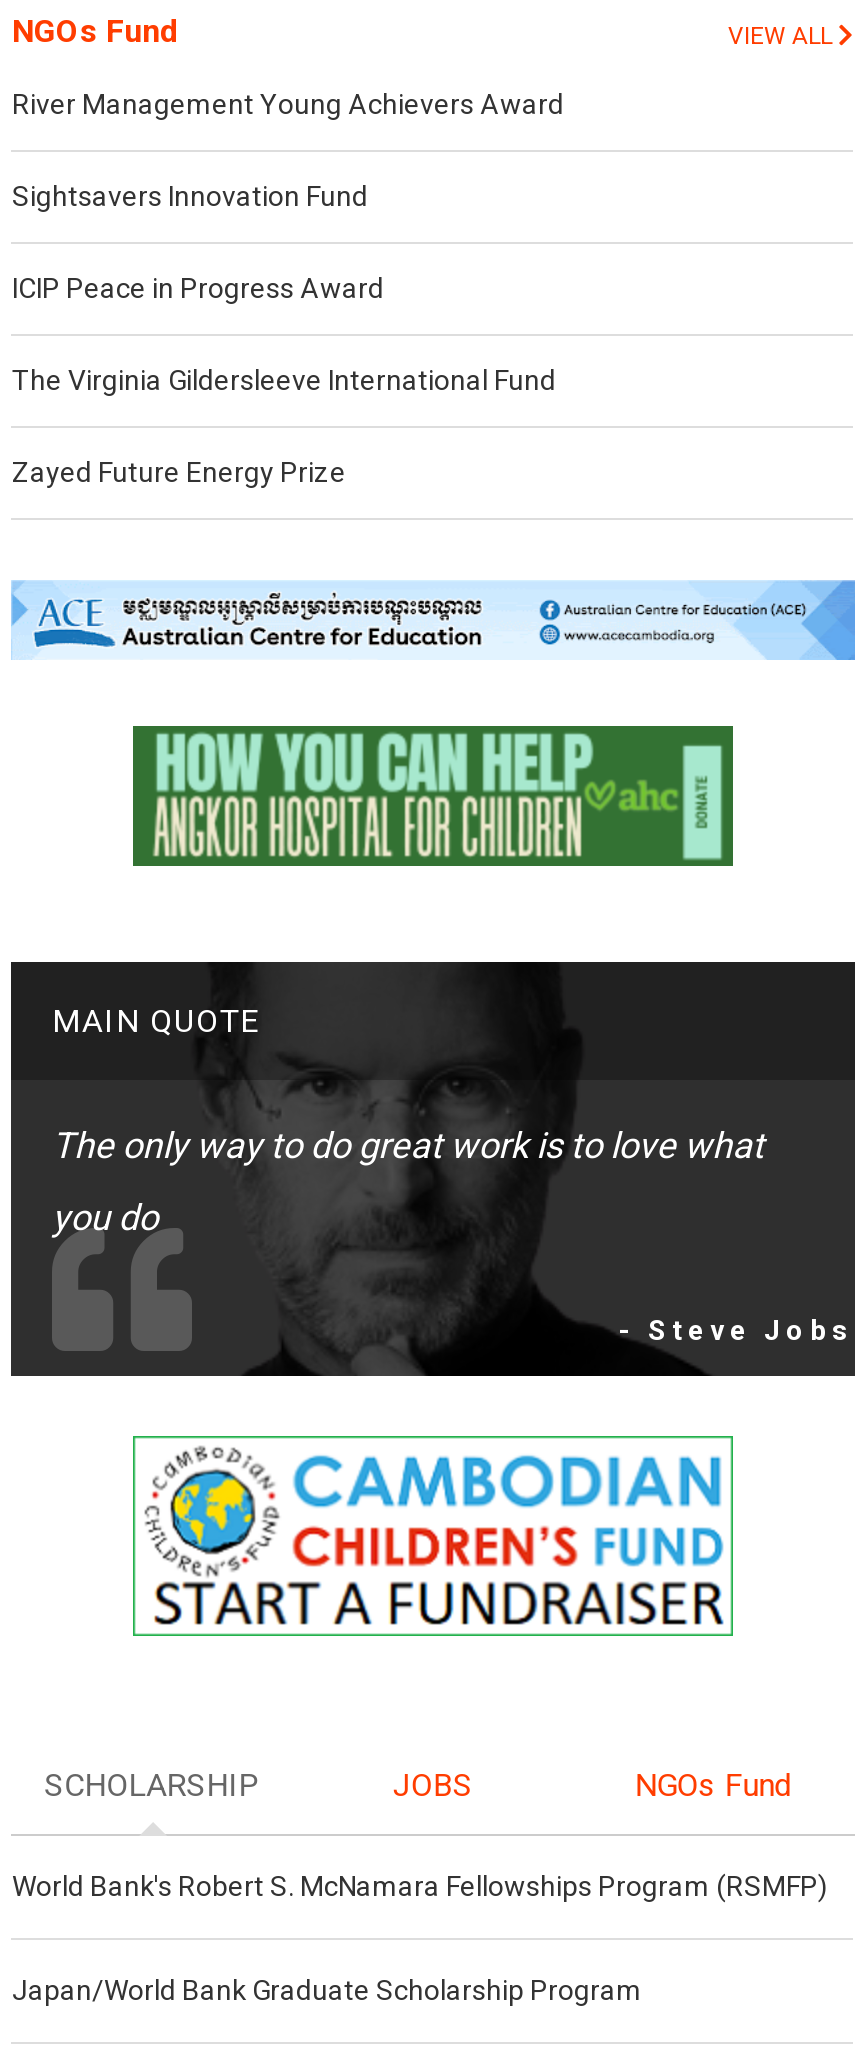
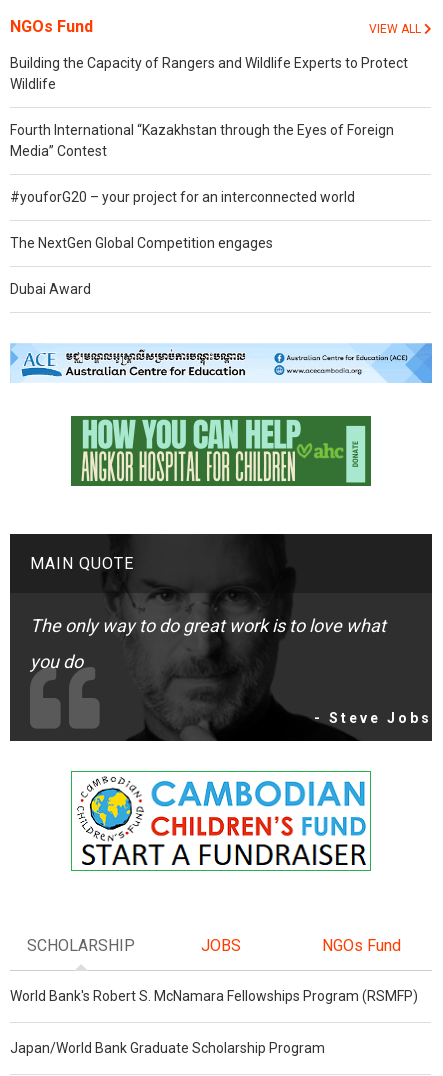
- River Management Young Achievers Award
+ Building the Capacity of Rangers and Wildlife Experts to Protect
+ Wildlife

- Sightsavers Innovation Fund
+ Fourth International “Kazakhstan through the Eyes of Foreign
+ Media” Contest

- ICIP Peace in Progress Award
+ #youforG20 – your project for an interconnected world

- The Virginia Gildersleeve International Fund
+ The NextGen Global Competition engages

- Zayed Future Energy Prize
+ Dubai Award
